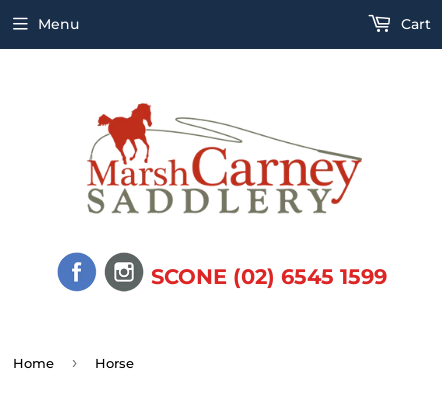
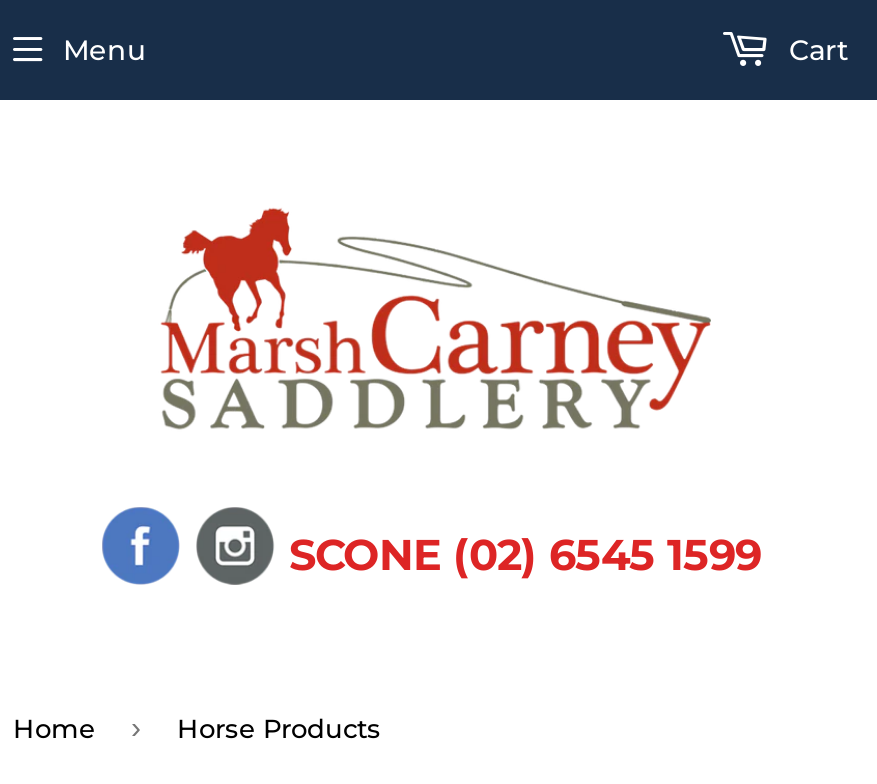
- Horse
+ Horse Products
